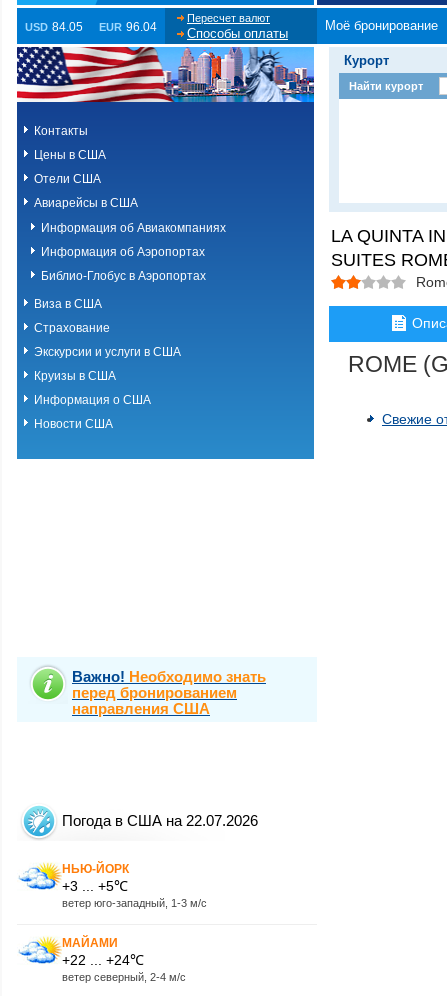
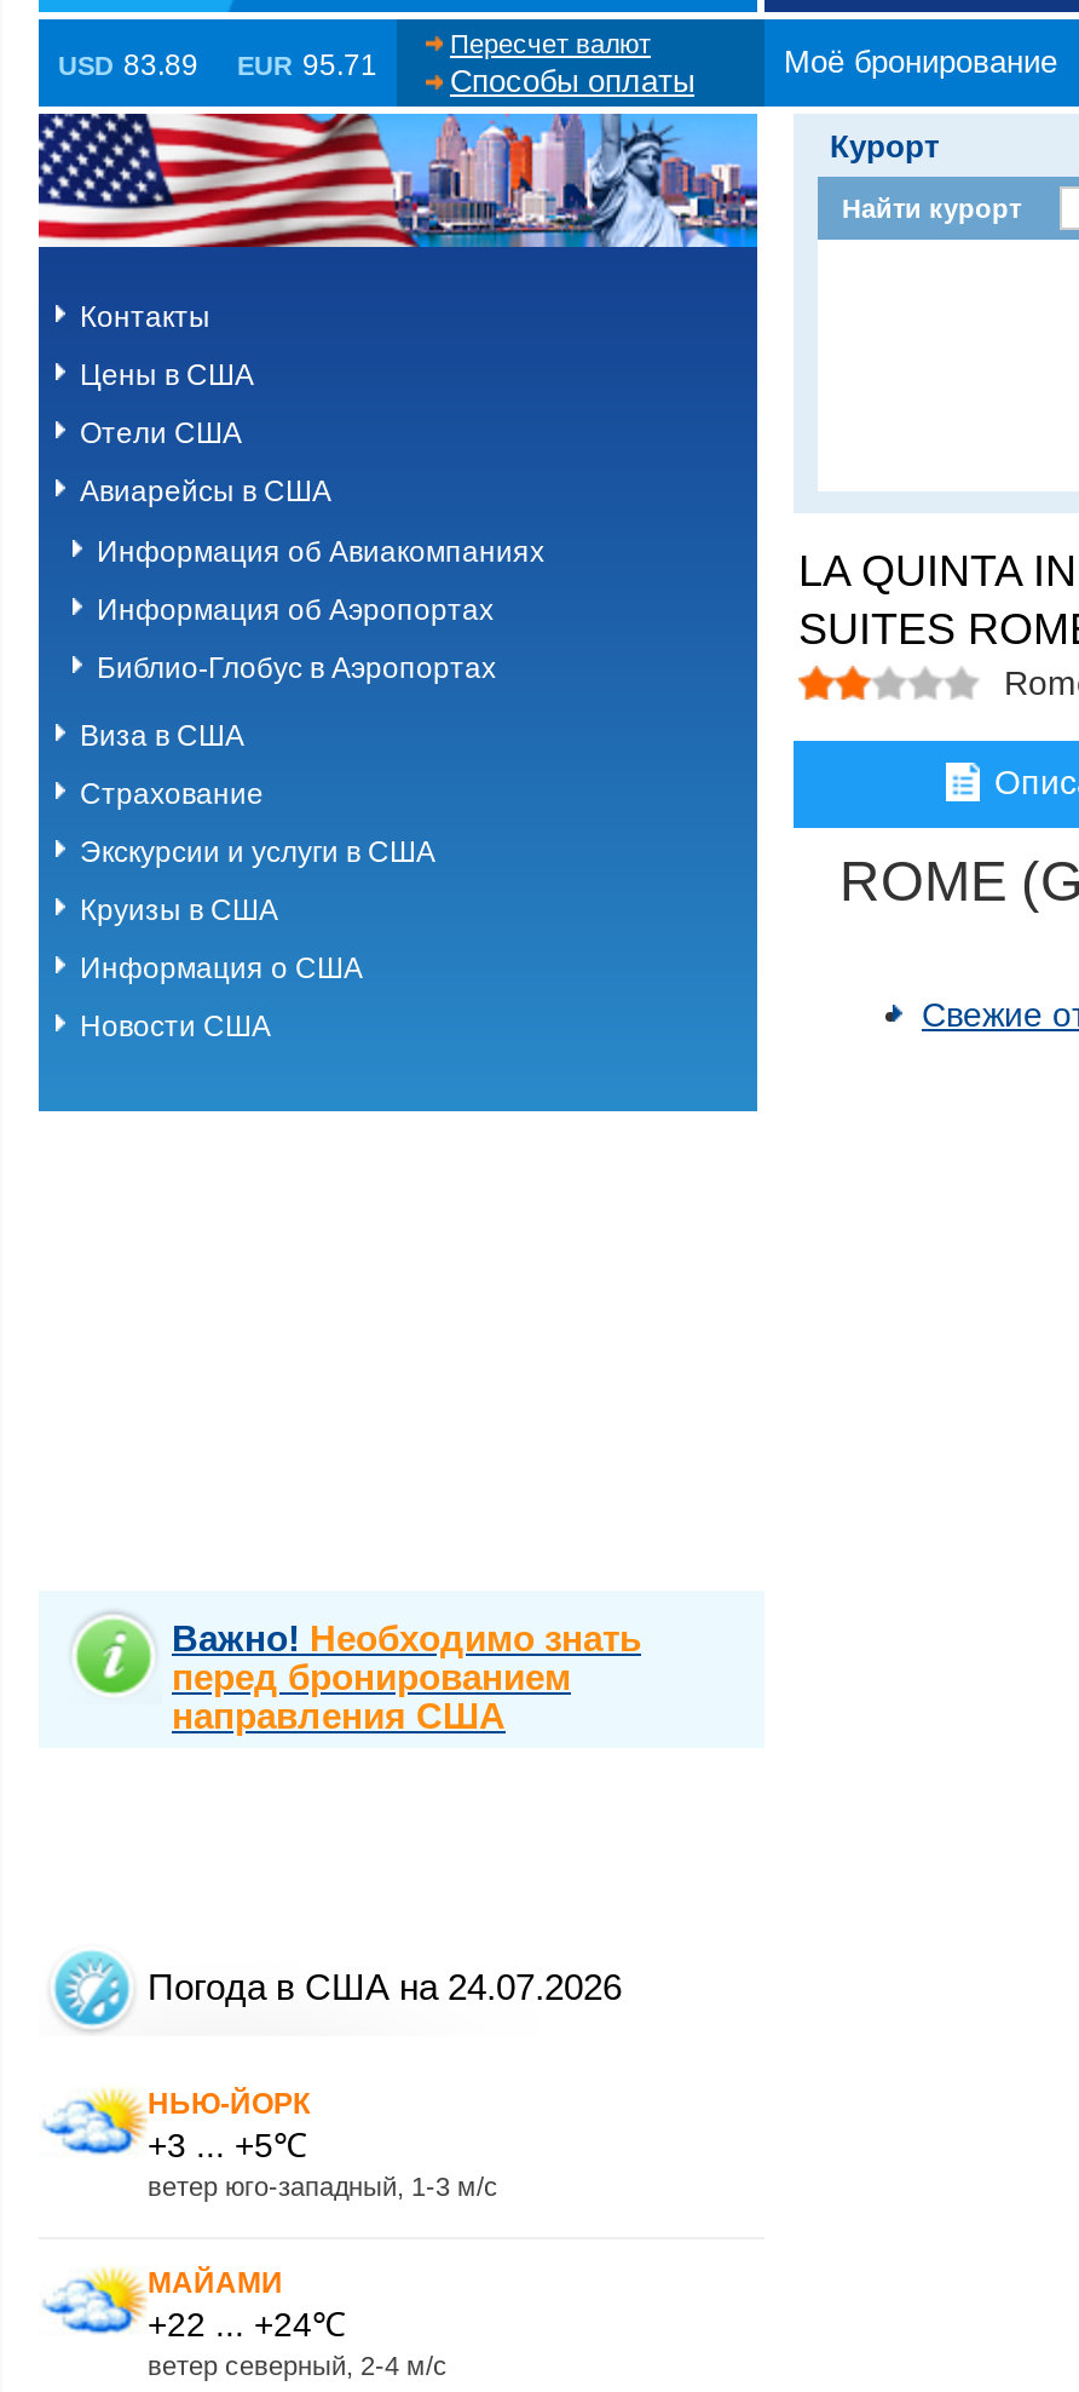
- USD 84.05
+ USD 83.89

- EUR 96.04
+ EUR 95.71

- Погода в США на 22.07.2026
+ Погода в США на 24.07.2026
